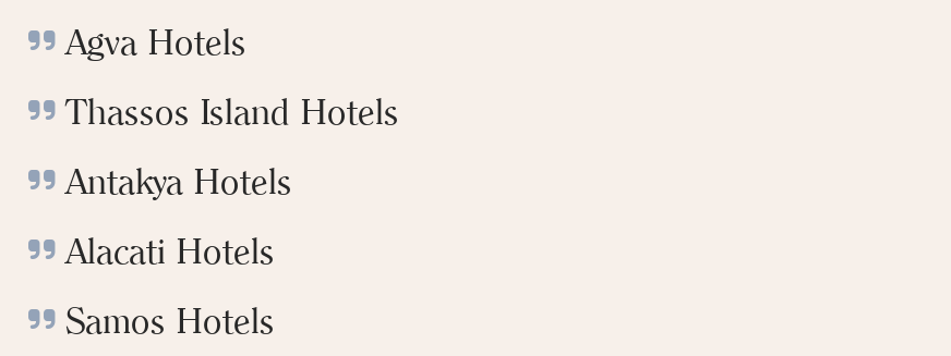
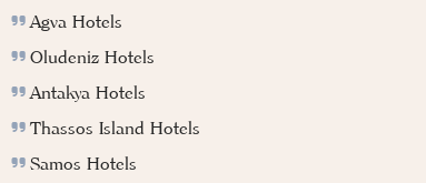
+ Oludeniz Hotels

moved down: Thassos Island Hotels

- Alacati Hotels
